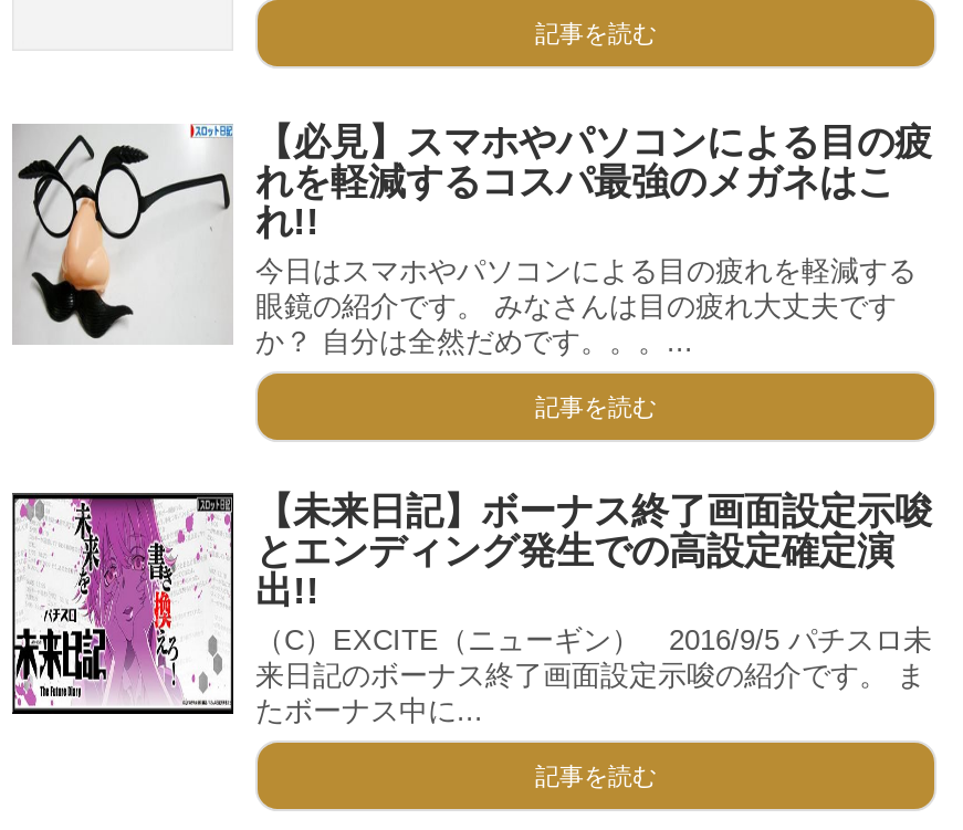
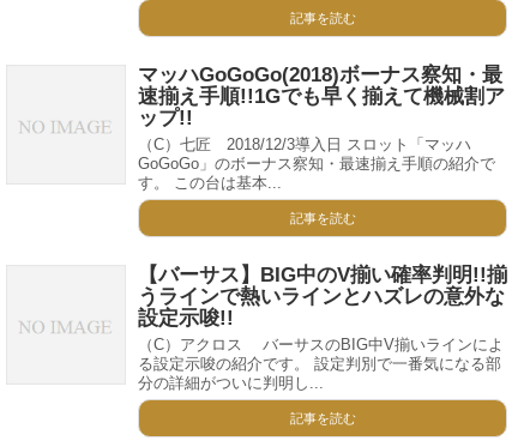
- [image]

- 【必見】スマホやパソコンによる目の疲
- れを軽減するコスパ最強のメガネはこ
- れ!!
- 今日はスマホやパソコンによる目の疲れを軽減する
- 眼鏡の紹介です。 みなさんは目の疲れ大丈夫です
- か？ 自分は全然だめです。。。...
+ マッハGoGoGo(2018)ボーナス察知・最
+ 速揃え手順!!1Gでも早く揃えて機械割ア
+ ップ!!
+ （C）七匠 2018/12/3導入日 スロット「マッハ
+ GoGoGo」のボーナス察知・最速揃え手順の紹介で
+ す。 この台は基本...

- [image]

- 【未来日記】ボーナス終了画面設定示唆
- とエンディング発生での高設定確定演
- 出!!
- （C）EXCITE（ニューギン） 2016/9/5 パチスロ未
- 来日記のボーナス終了画面設定示唆の紹介です。 ま
- たボーナス中に...
+ 【バーサス】BIG中のV揃い確率判明!!揃
+ うラインで熱いラインとハズレの意外な
+ 設定示唆!!
+ （C）アクロス バーサスのBIG中V揃いラインによ
+ る設定示唆の紹介です。 設定判別で一番気になる部
+ 分の詳細がついに判明し...
